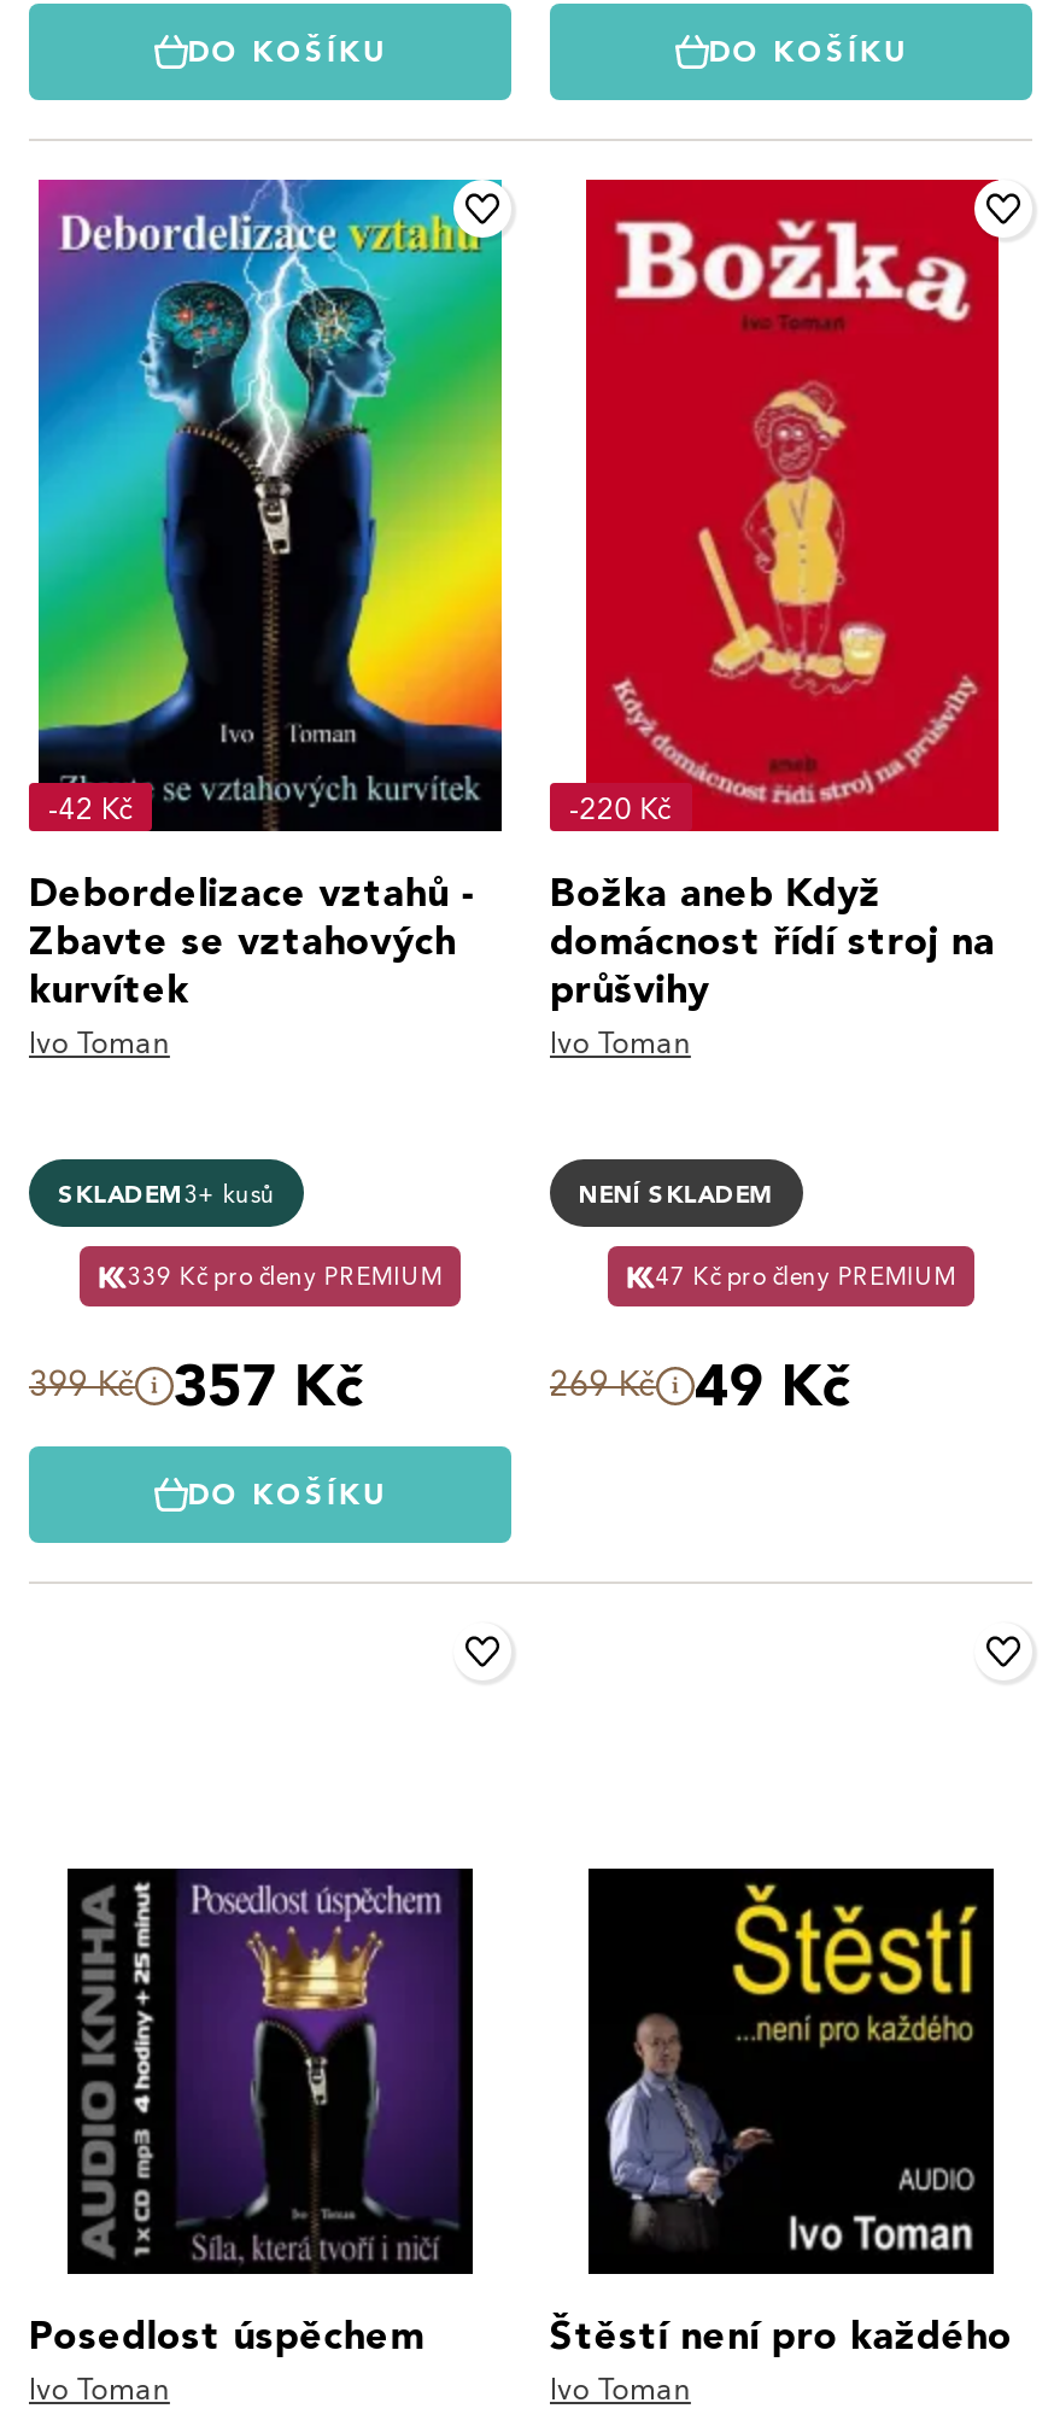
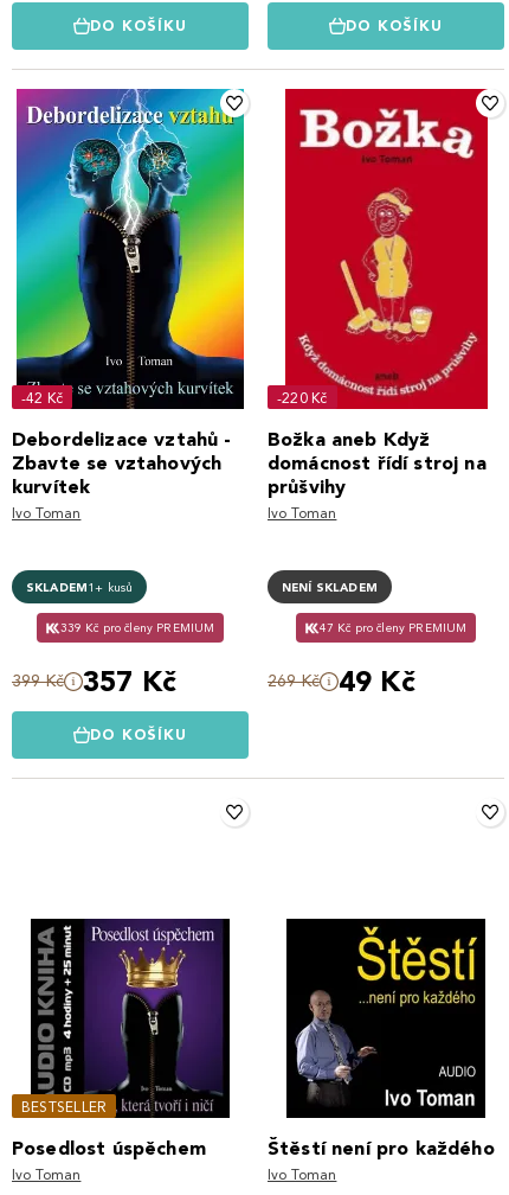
- SKLADEM 3+ kusů
+ SKLADEM 1+ kusů

+ BESTSELLER
